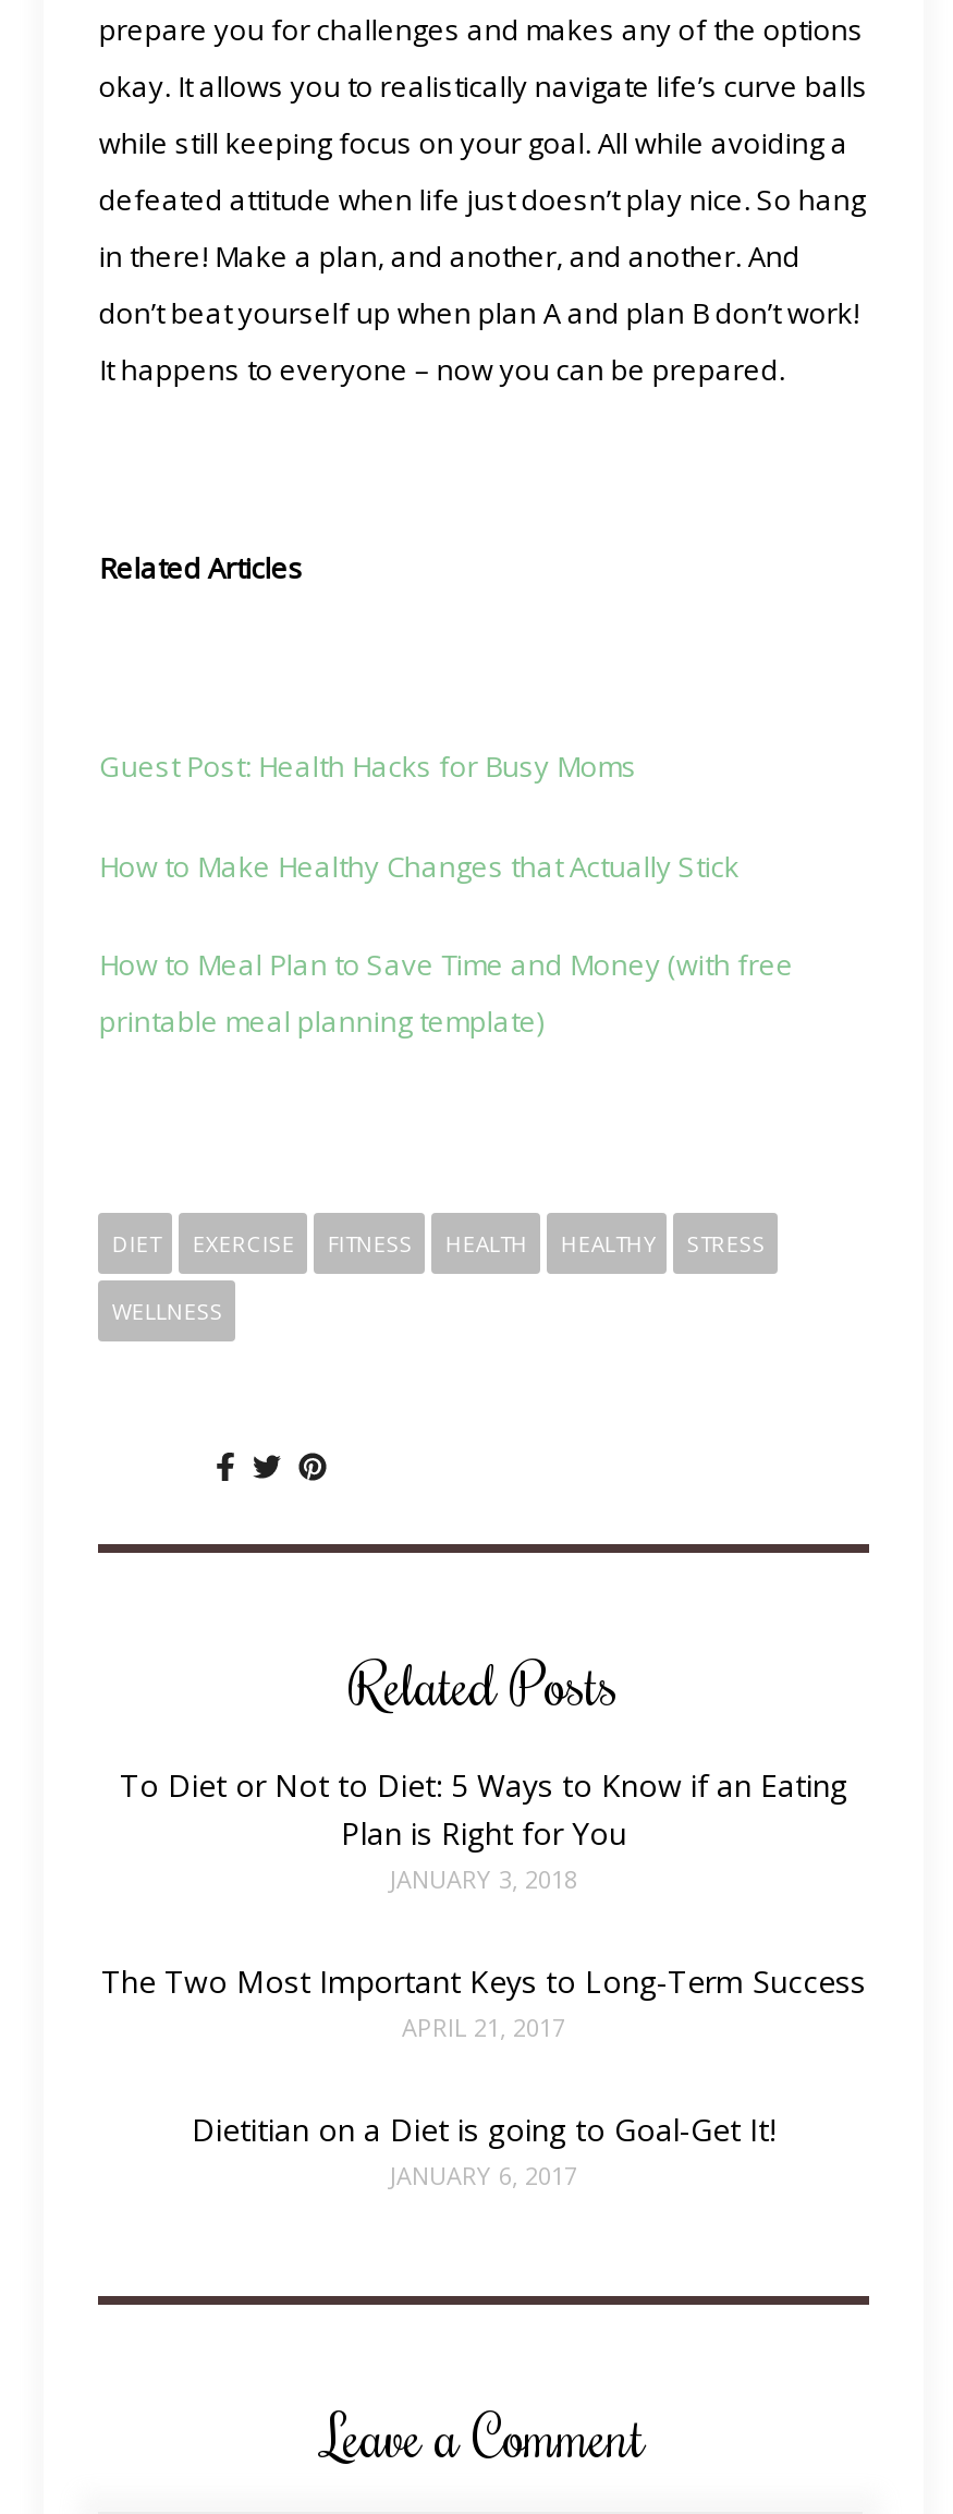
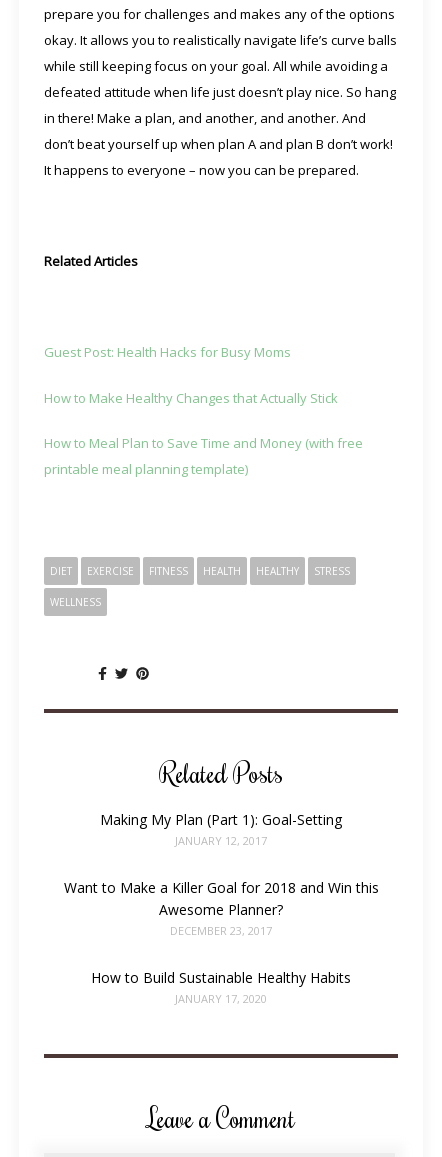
- To Diet or Not to Diet: 5 Ways to Know if an Eating
- Plan is Right for You
- JANUARY 3, 2018
+ Making My Plan (Part 1): Goal-Setting
+ JANUARY 12, 2017

- The Two Most Important Keys to Long-Term Success
- APRIL 21, 2017
+ Want to Make a Killer Goal for 2018 and Win this
+ Awesome Planner?
+ DECEMBER 23, 2017

- Dietitian on a Diet is going to Goal-Get It!
- JANUARY 6, 2017
+ How to Build Sustainable Healthy Habits
+ JANUARY 17, 2020
